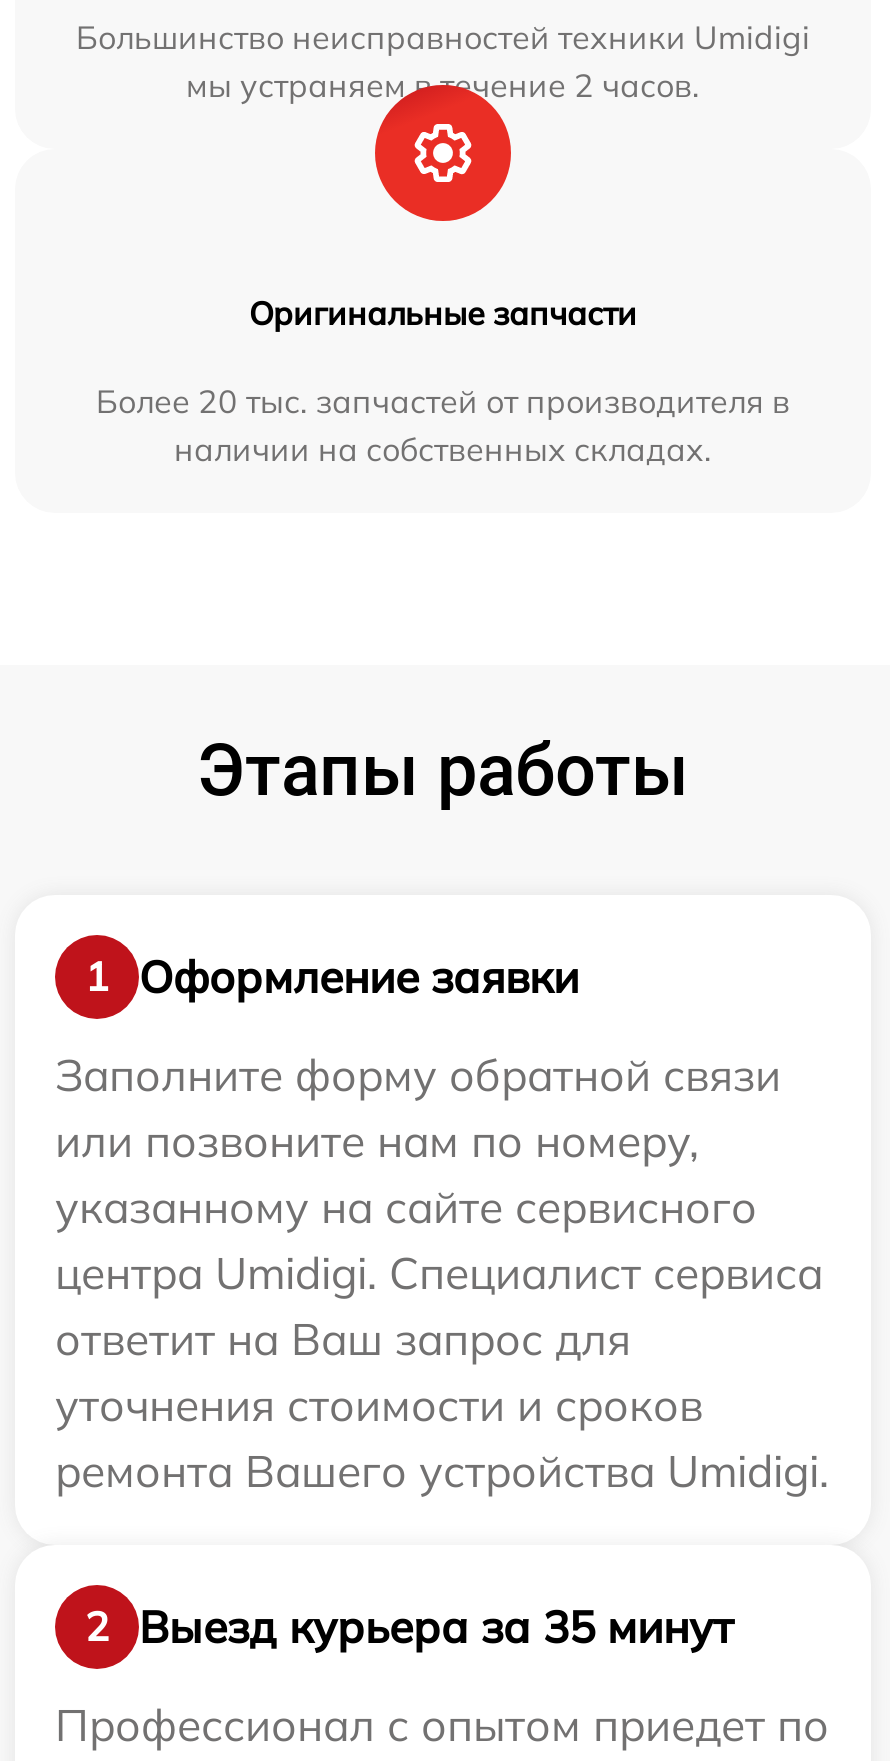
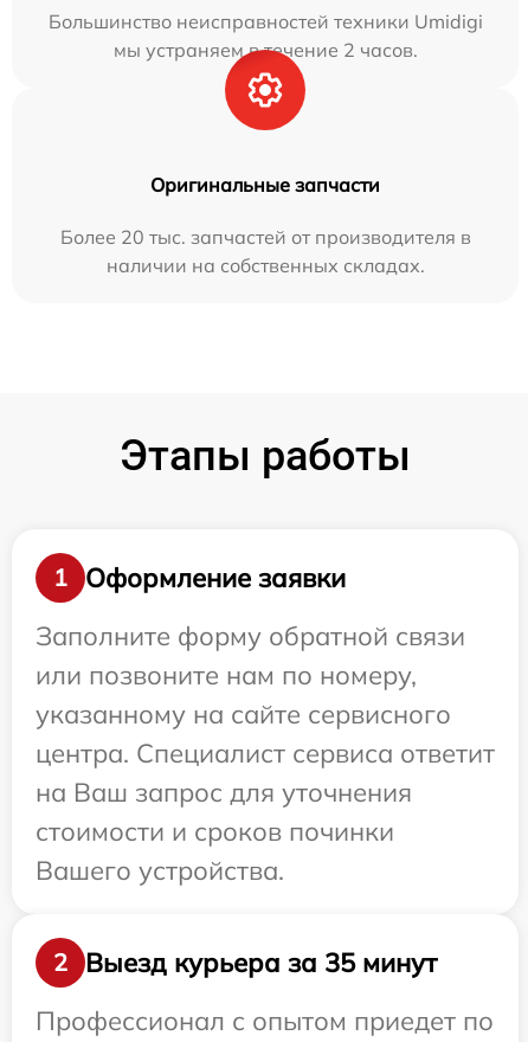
- центра Umidigi. Специалист сервиса
- ответит на Ваш запрос для
- уточнения стоимости и сроков
- ремонта Вашего устройства Umidigi.
+ центра. Специалист сервиса ответит
+ на Ваш запрос для уточнения
+ стоимости и сроков починки
+ Вашего устройства.
